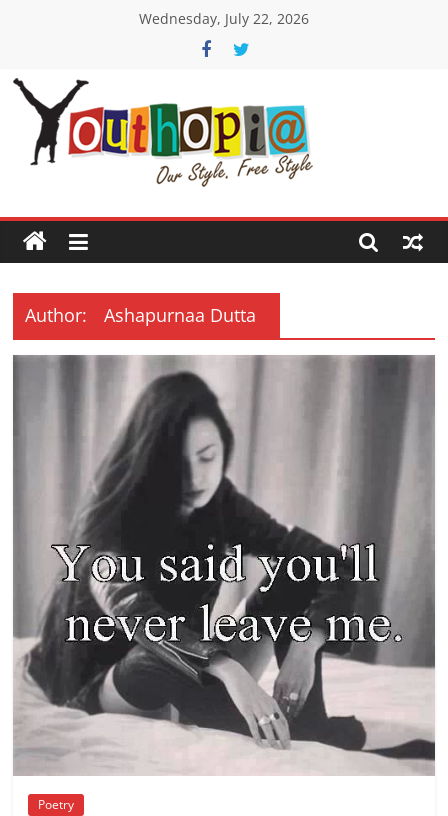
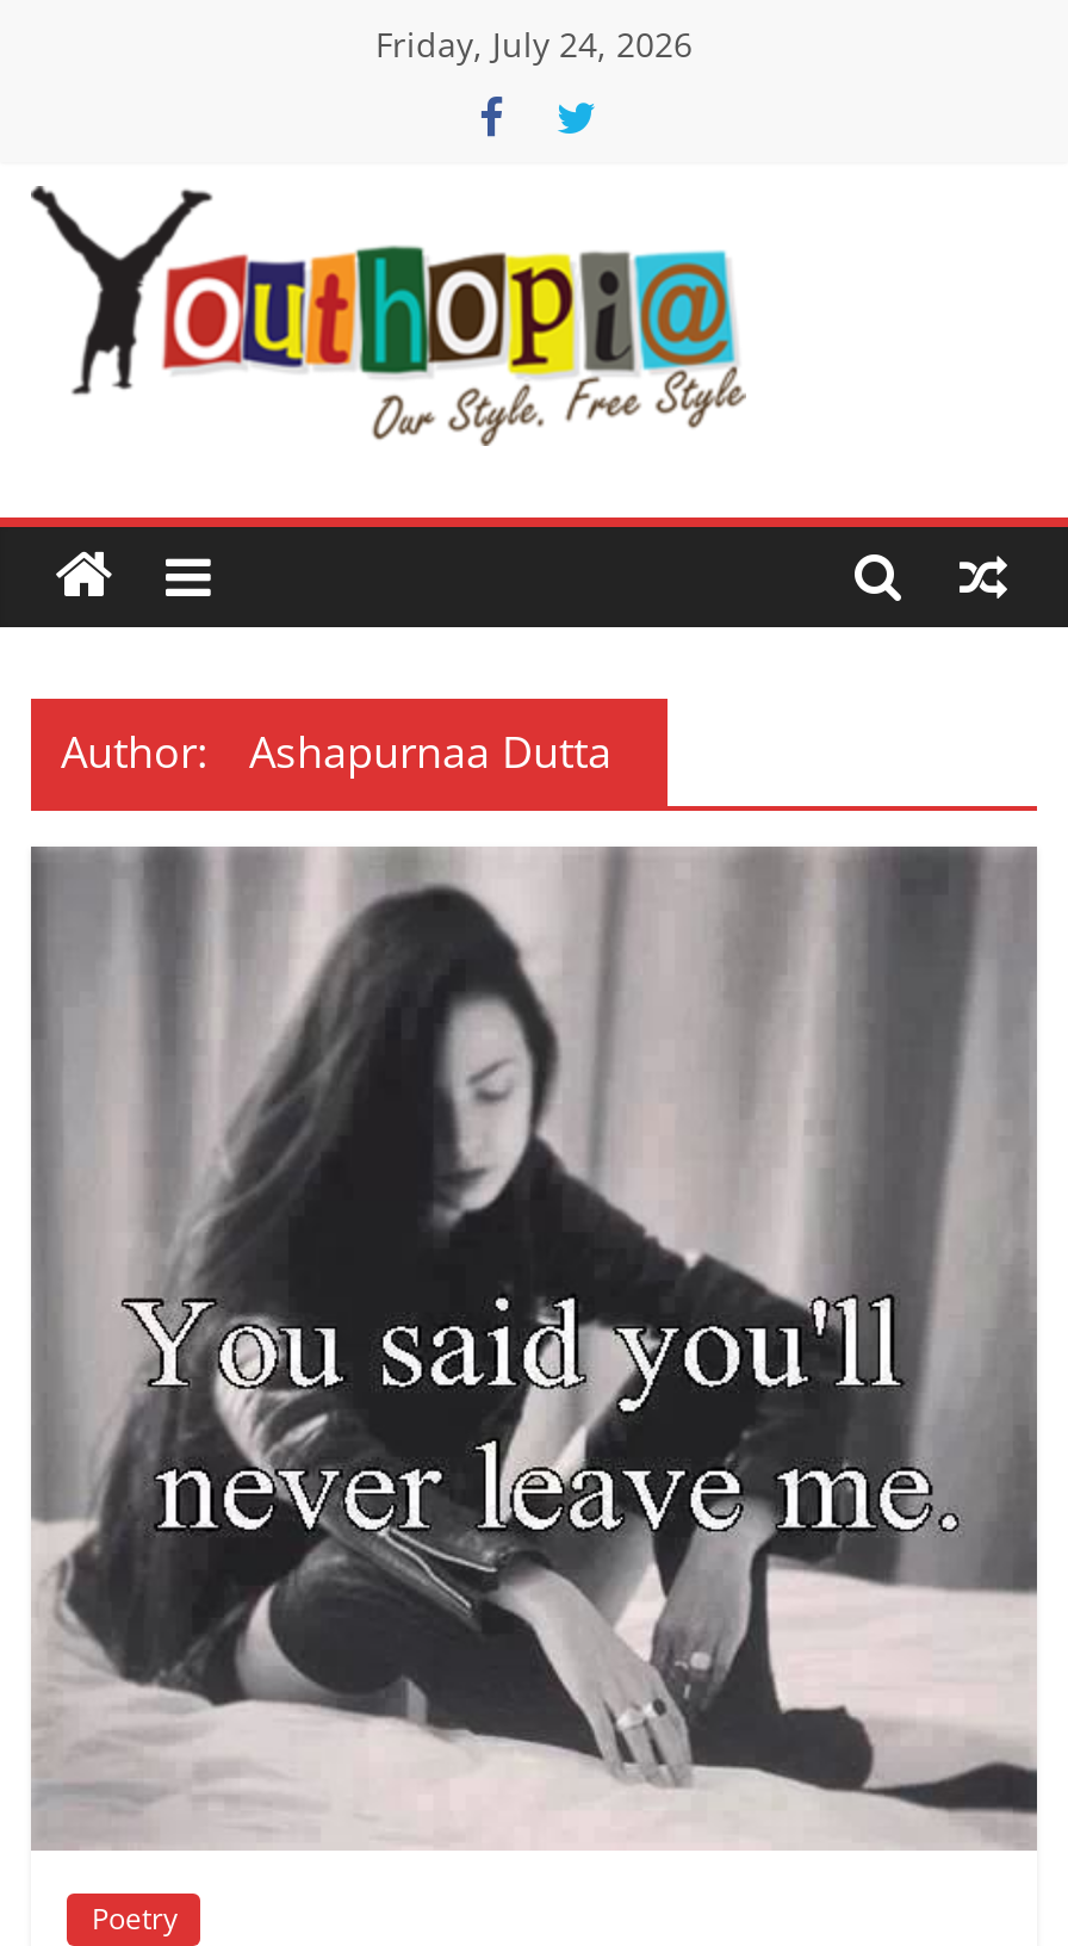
- Wednesday, July 22, 2026
+ Friday, July 24, 2026
